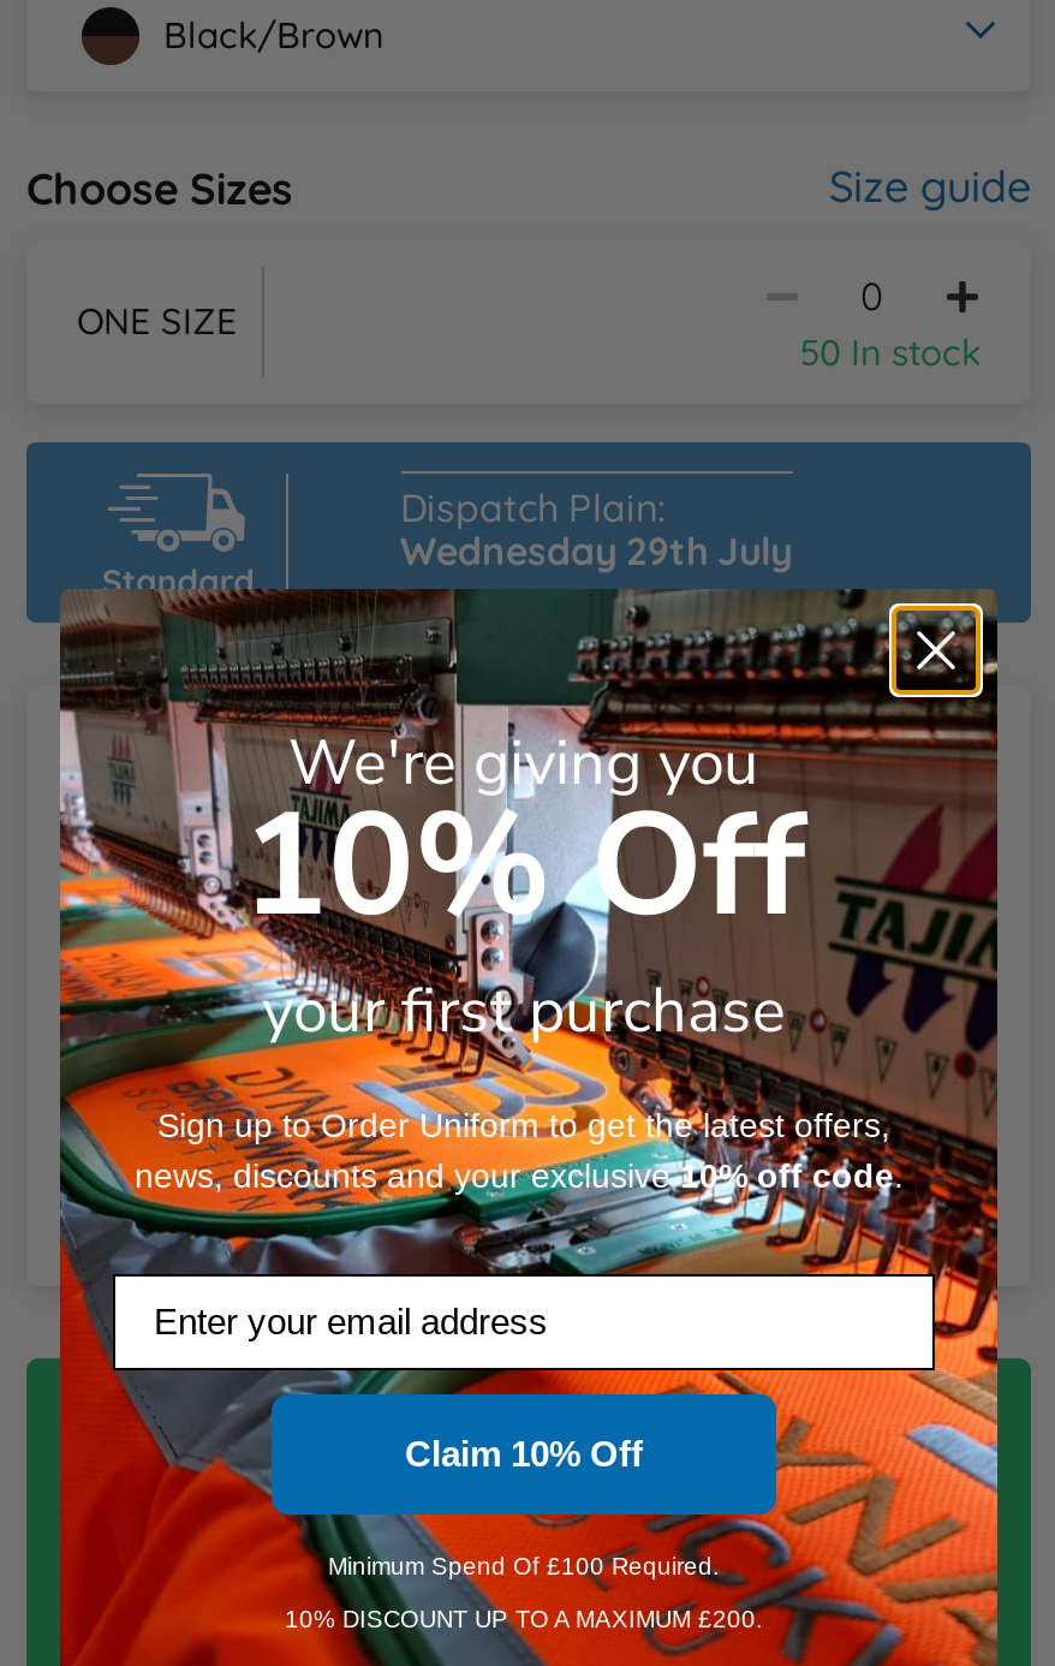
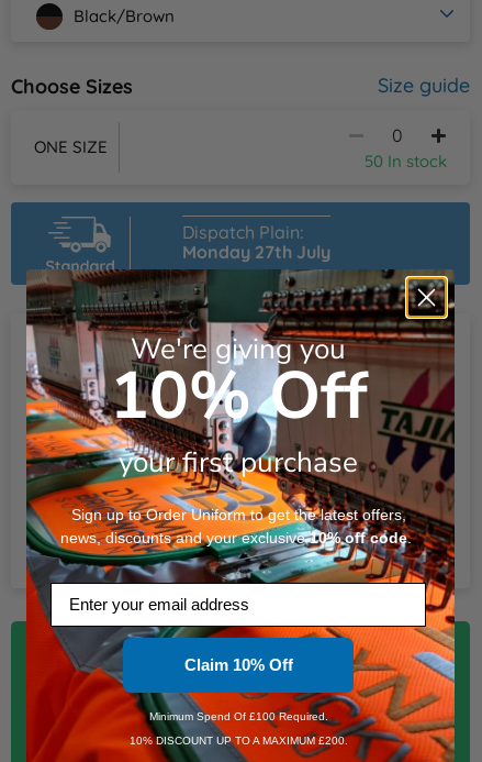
- Wednesday 29th July
+ Monday 27th July
